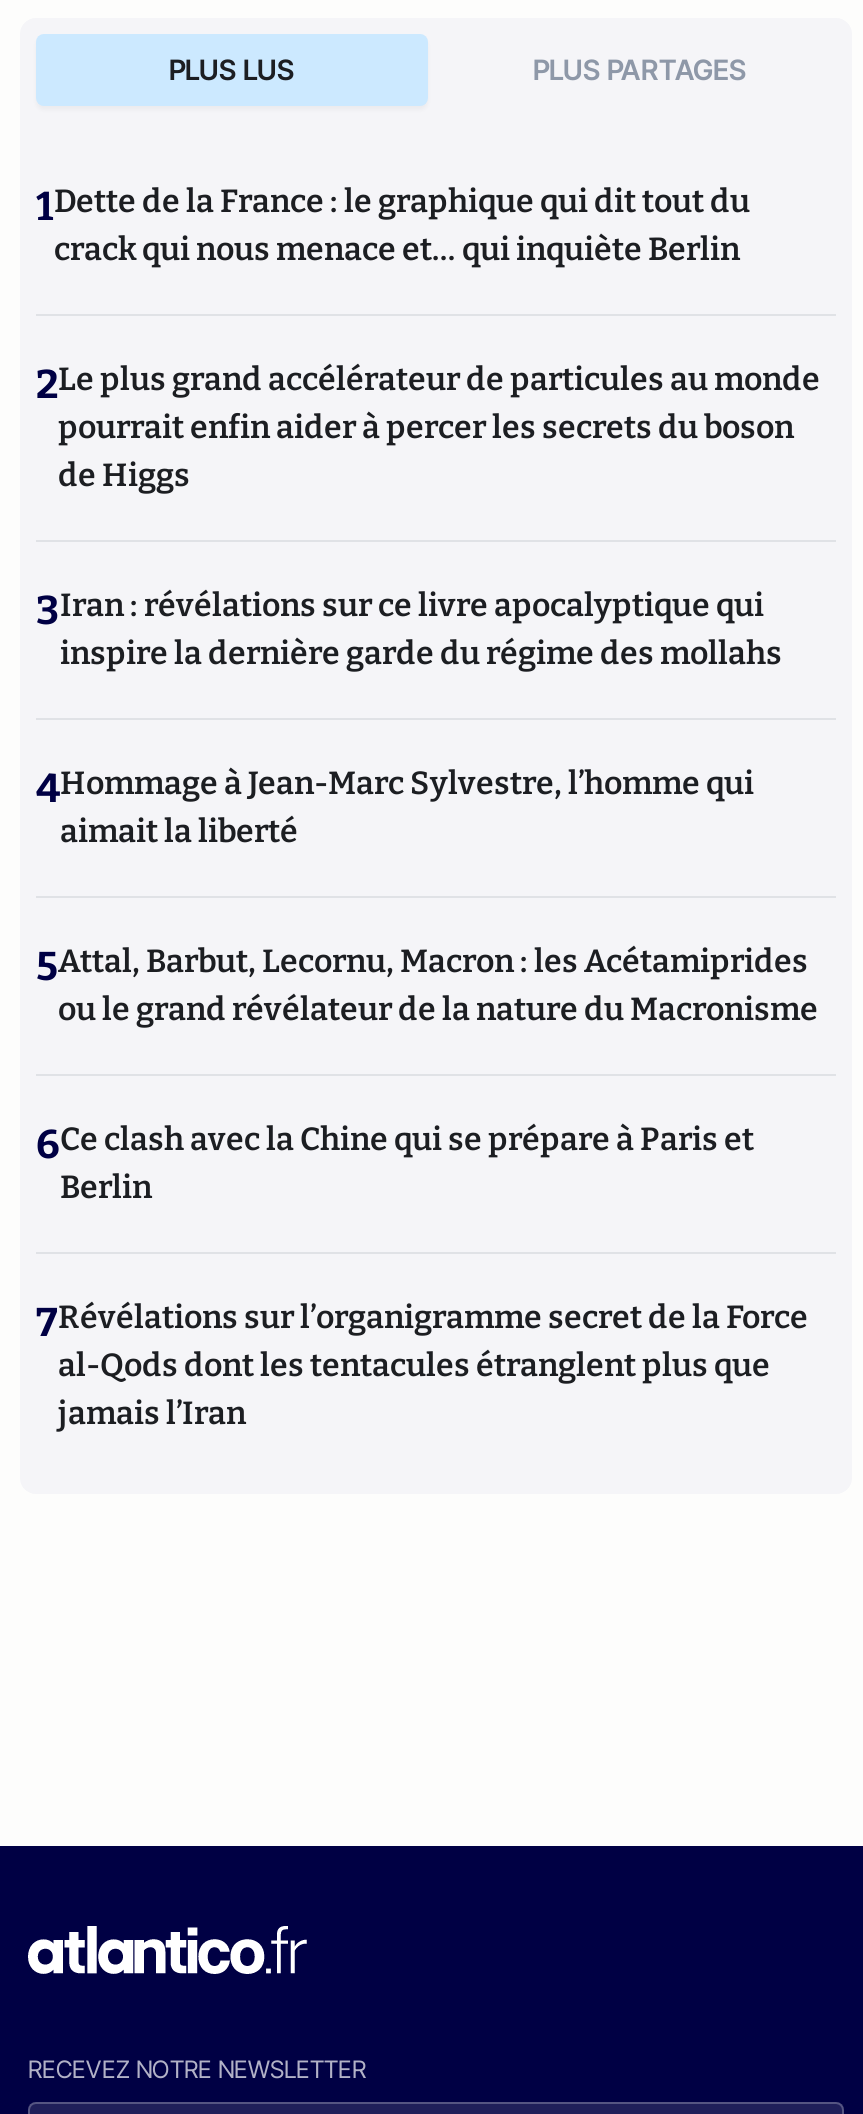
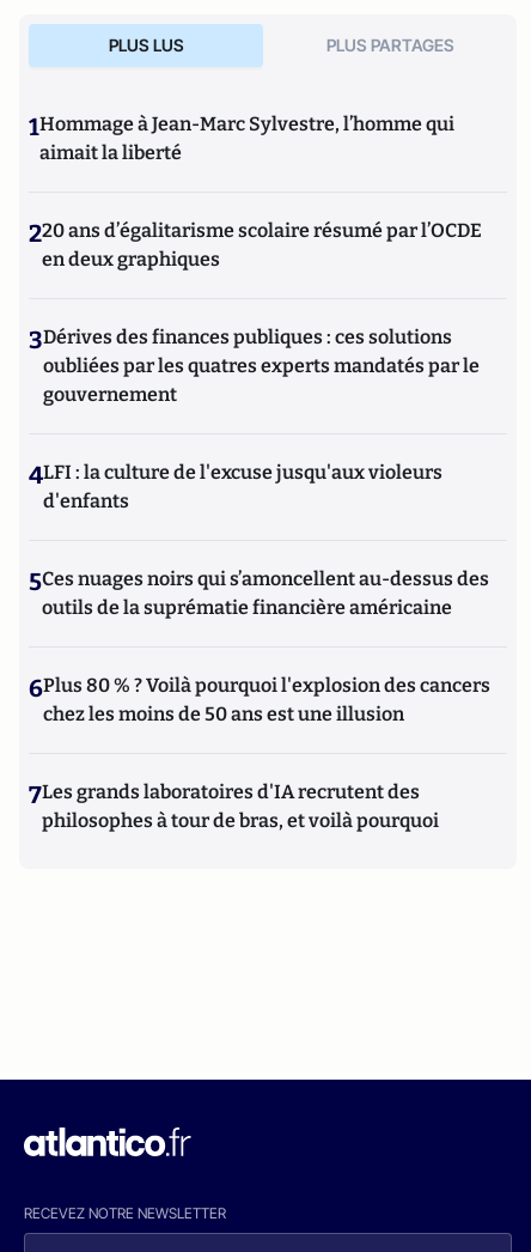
- 1Dette de la France : le graphique qui dit tout du
- crack qui nous menace et… qui inquiète Berlin
- 2Le plus grand accélérateur de particules au monde
- pourrait enfin aider à percer les secrets du boson
- de Higgs
- 3Iran : révélations sur ce livre apocalyptique qui
- inspire la dernière garde du régime des mollahs
- 4Hommage à Jean-Marc Sylvestre, l’homme qui
+ 1Hommage à Jean-Marc Sylvestre, l’homme qui

moved up: aimait la liberté

- 5Attal, Barbut, Lecornu, Macron : les Acétamiprides
- ou le grand révélateur de la nature du Macronisme
- 6Ce clash avec la Chine qui se prépare à Paris et
- Berlin
- 7Révélations sur l’organigramme secret de la Force
- al-Qods dont les tentacules étranglent plus que
- jamais l’Iran
+ 220 ans d’égalitarisme scolaire résumé par l’OCDE
+ en deux graphiques
+ 3Dérives des finances publiques : ces solutions
+ oubliées par les quatres experts mandatés par le
+ gouvernement
+ 4LFI : la culture de l'excuse jusqu'aux violeurs
+ d'enfants
+ 5Ces nuages noirs qui s’amoncellent au-dessus des
+ outils de la suprématie financière américaine
+ 6Plus 80 % ? Voilà pourquoi l'explosion des cancers
+ chez les moins de 50 ans est une illusion
+ 7Les grands laboratoires d'IA recrutent des
+ philosophes à tour de bras, et voilà pourquoi
